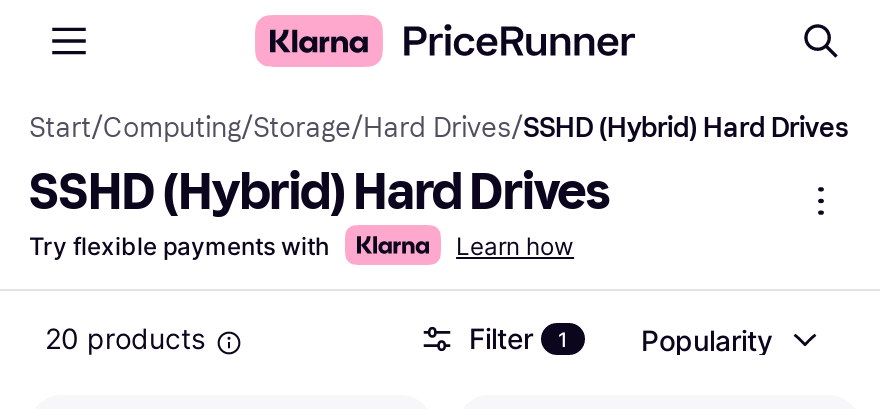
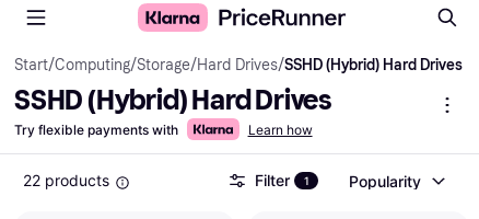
- 20 products
+ 22 products
